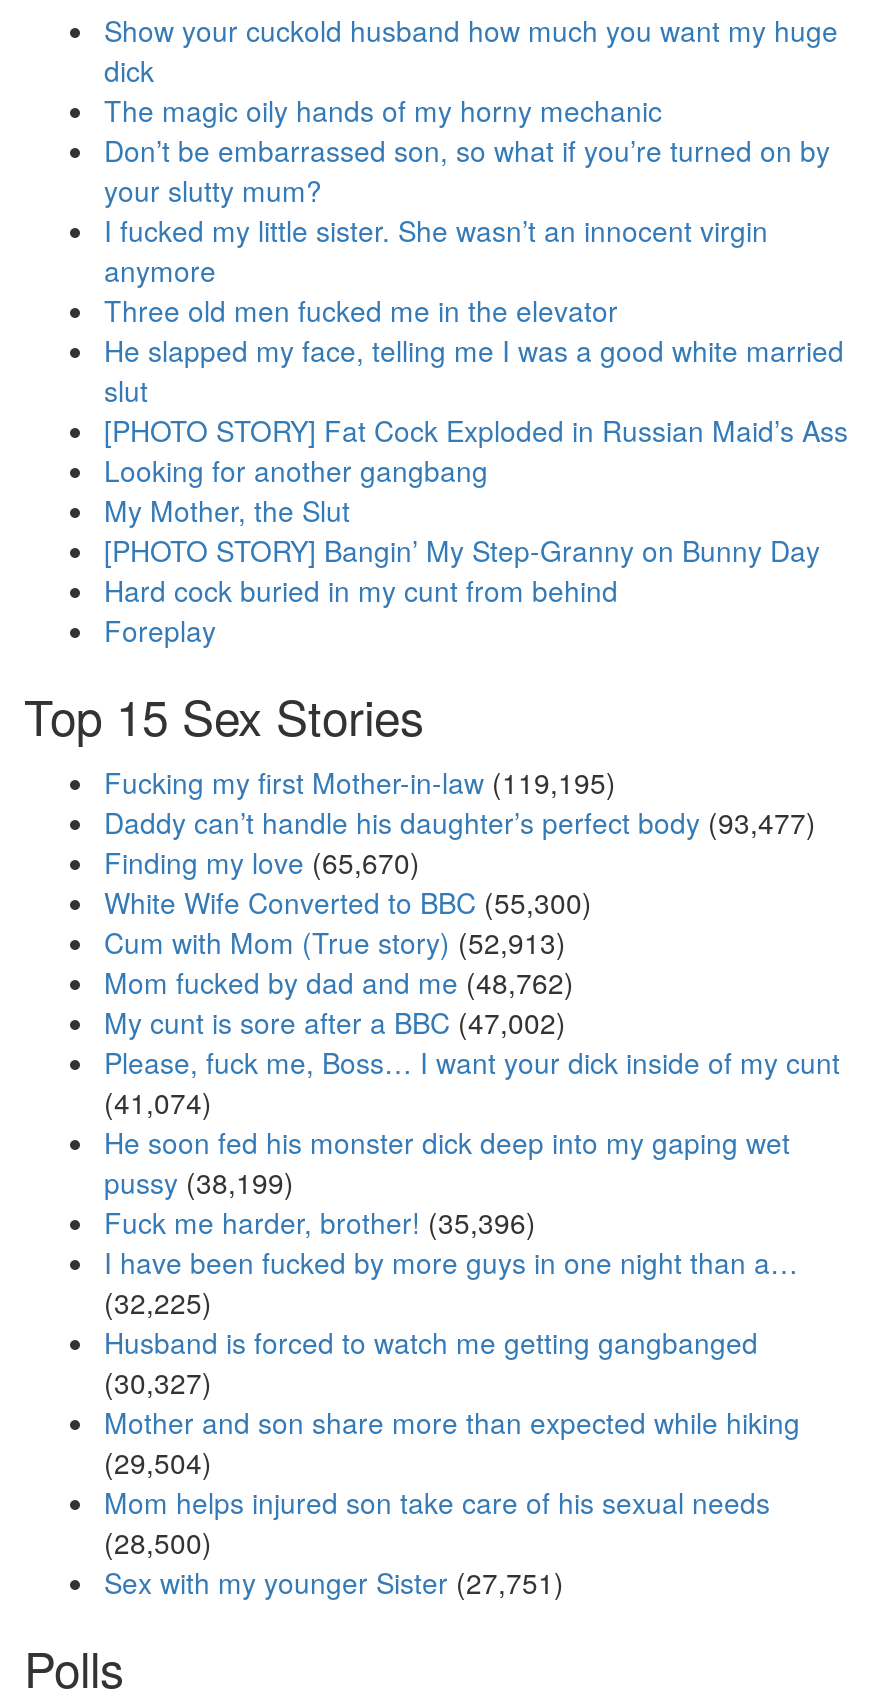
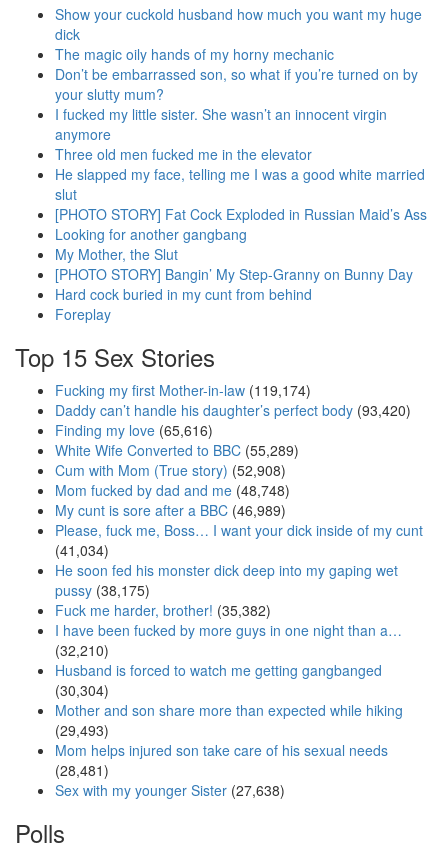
- Fucking my first Mother-in-law (119,195)
+ Fucking my first Mother-in-law (119,174)

- Daddy can’t handle his daughter’s perfect body (93,477)
+ Daddy can’t handle his daughter’s perfect body (93,420)

- Finding my love (65,670)
+ Finding my love (65,616)

- White Wife Converted to BBC (55,300)
+ White Wife Converted to BBC (55,289)

- Cum with Mom (True story) (52,913)
+ Cum with Mom (True story) (52,908)

- Mom fucked by dad and me (48,762)
+ Mom fucked by dad and me (48,748)

- My cunt is sore after a BBC (47,002)
+ My cunt is sore after a BBC (46,989)

- (41,074)
+ (41,034)

- pussy (38,199)
+ pussy (38,175)

- Fuck me harder, brother! (35,396)
+ Fuck me harder, brother! (35,382)

- (32,225)
+ (32,210)

- (30,327)
+ (30,304)

- (29,504)
+ (29,493)

- (28,500)
+ (28,481)

- Sex with my younger Sister (27,751)
+ Sex with my younger Sister (27,638)
